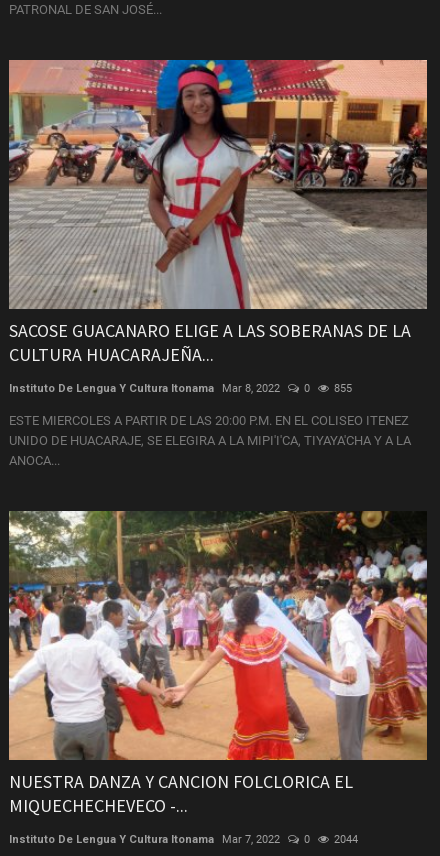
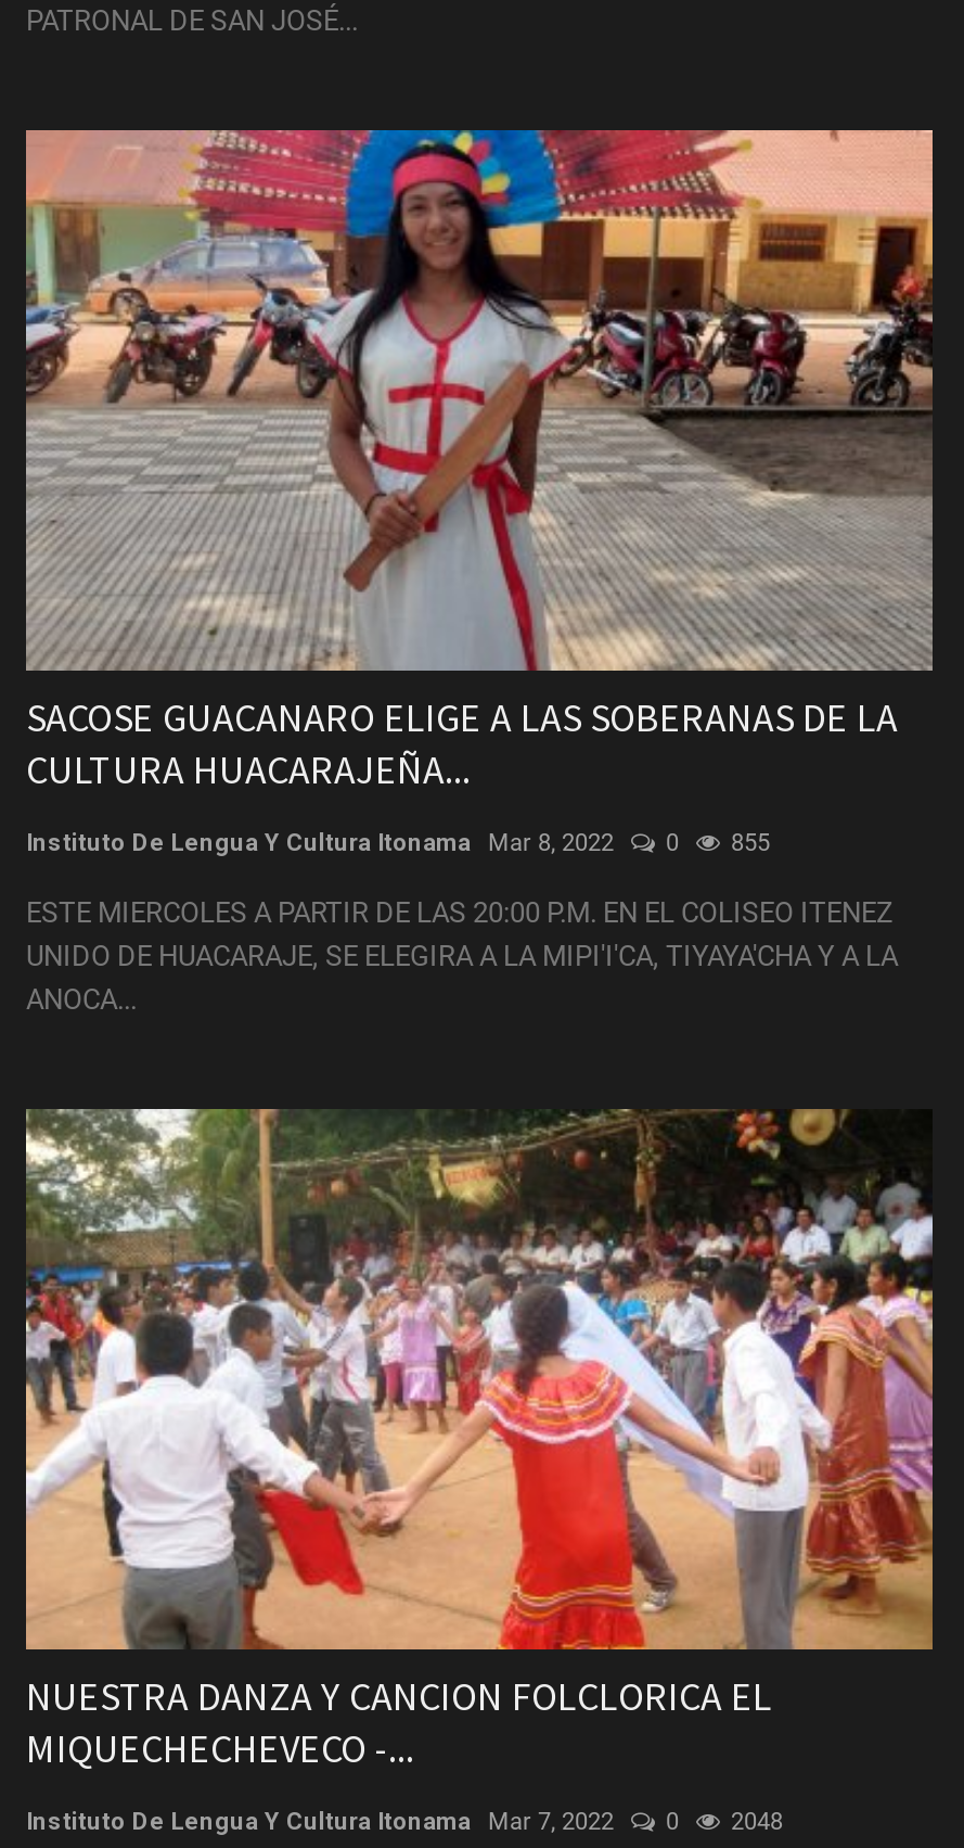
- Instituto De Lengua Y Cultura Itonama Mar 7, 2022 0 2044
+ Instituto De Lengua Y Cultura Itonama Mar 7, 2022 0 2048
